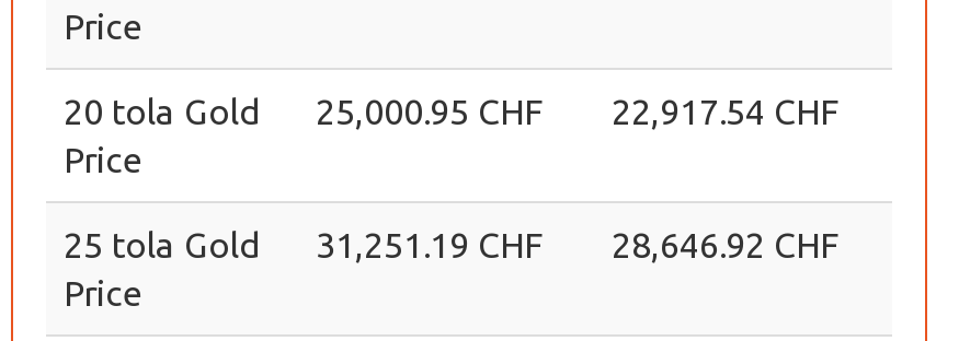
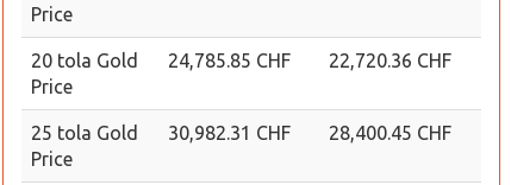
- 25,000.95 CHF
+ 24,785.85 CHF

- 22,917.54 CHF
+ 22,720.36 CHF

- 31,251.19 CHF
+ 30,982.31 CHF

- 28,646.92 CHF
+ 28,400.45 CHF
